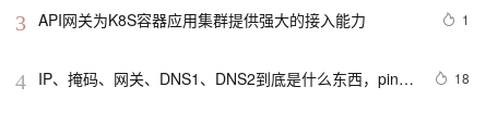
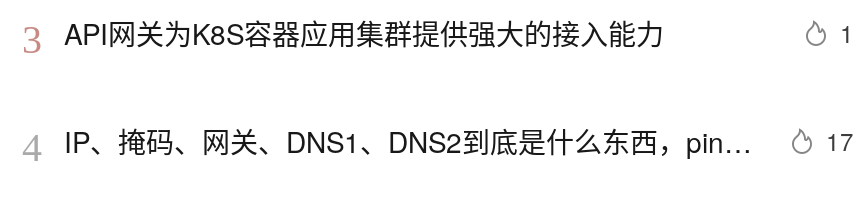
- 18
+ 17
